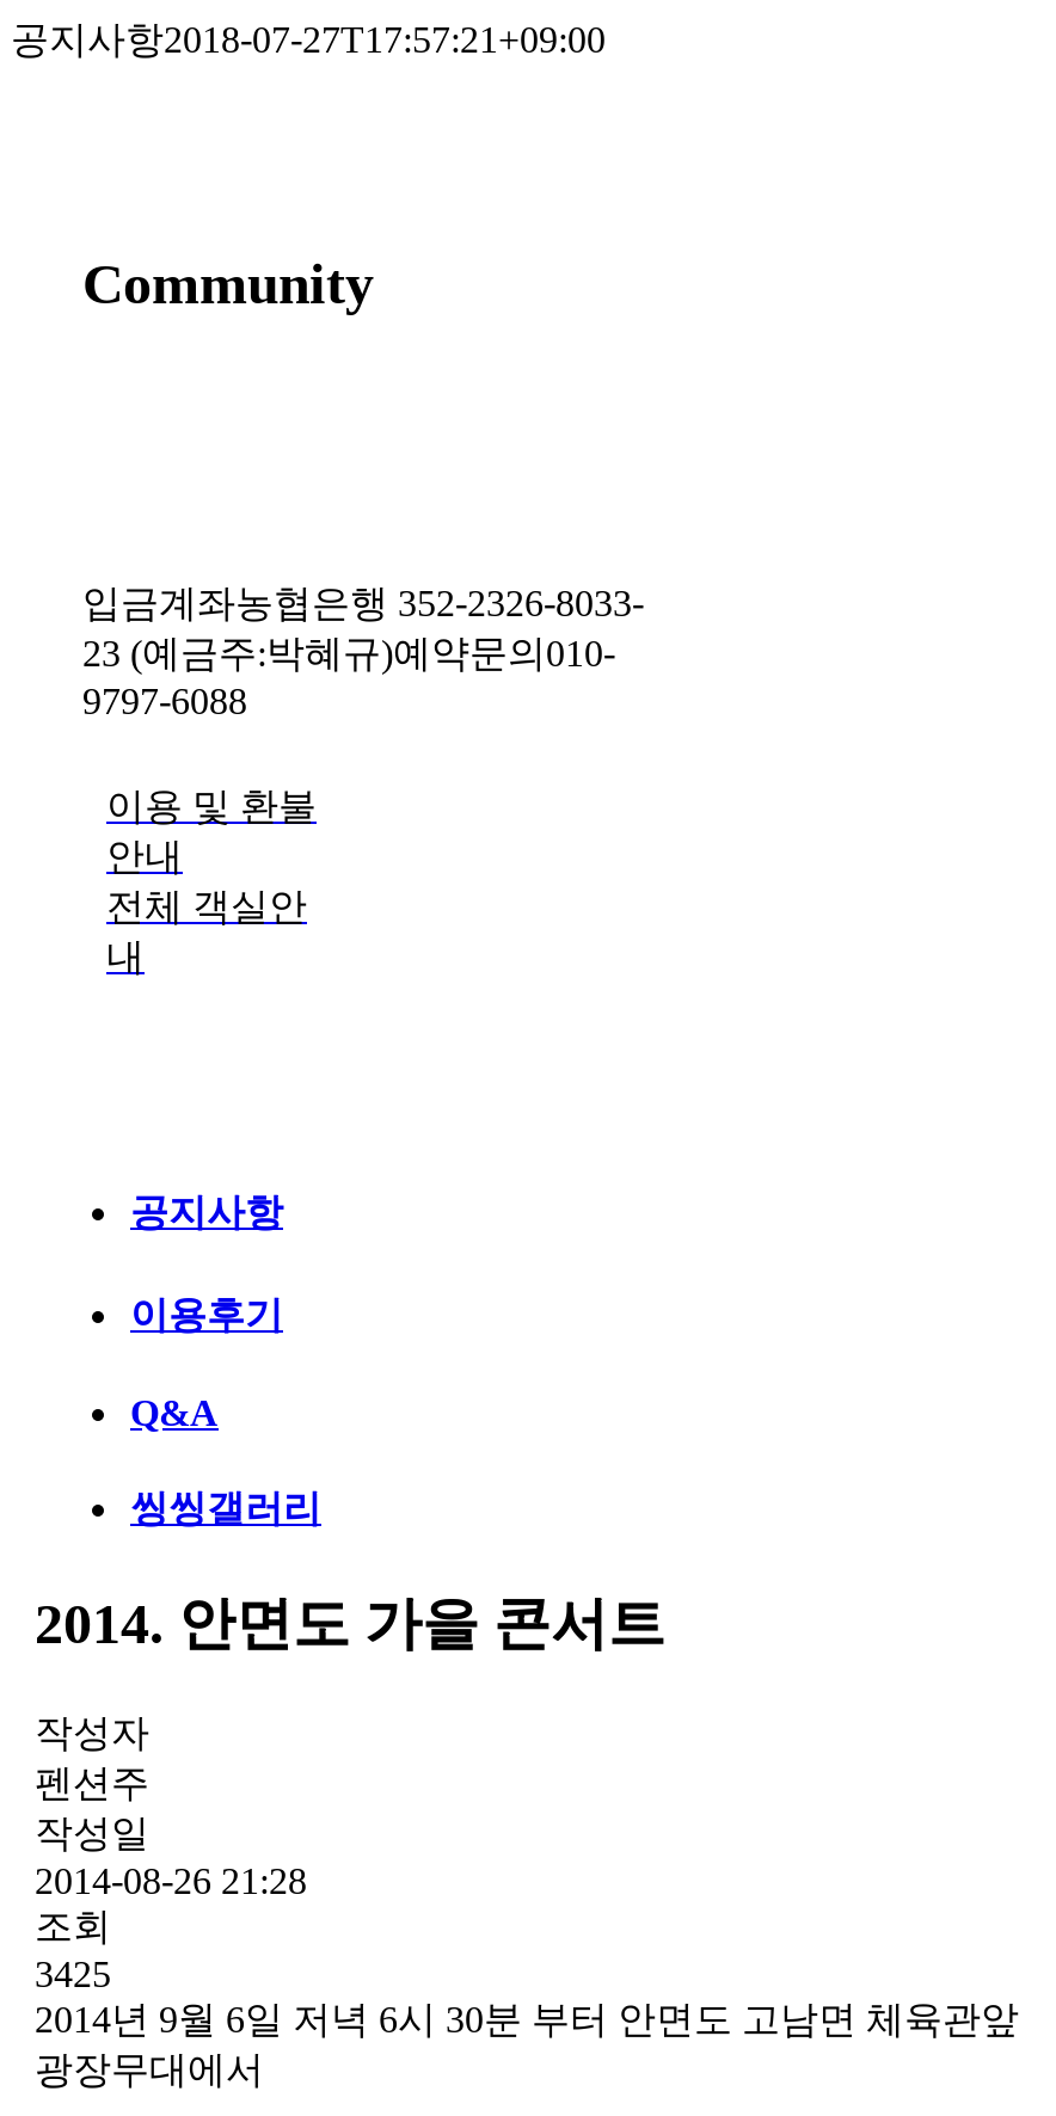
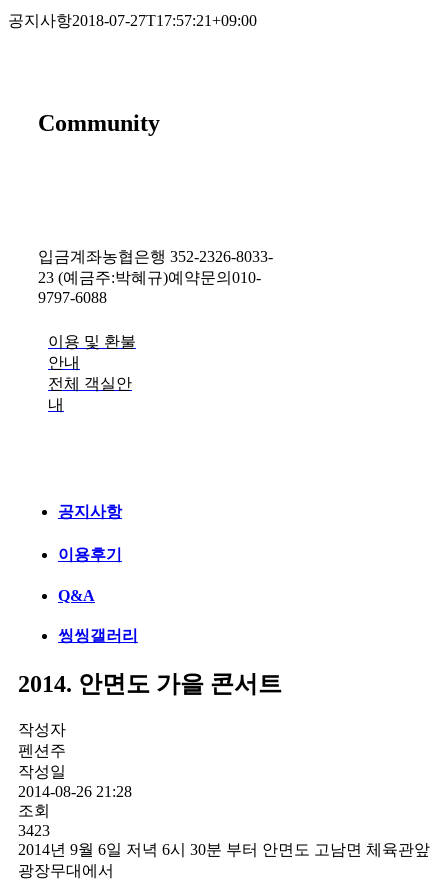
- 3425
+ 3423
